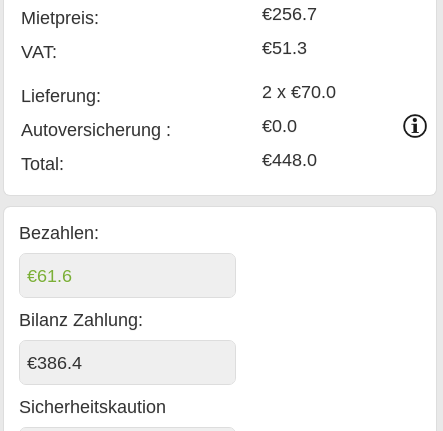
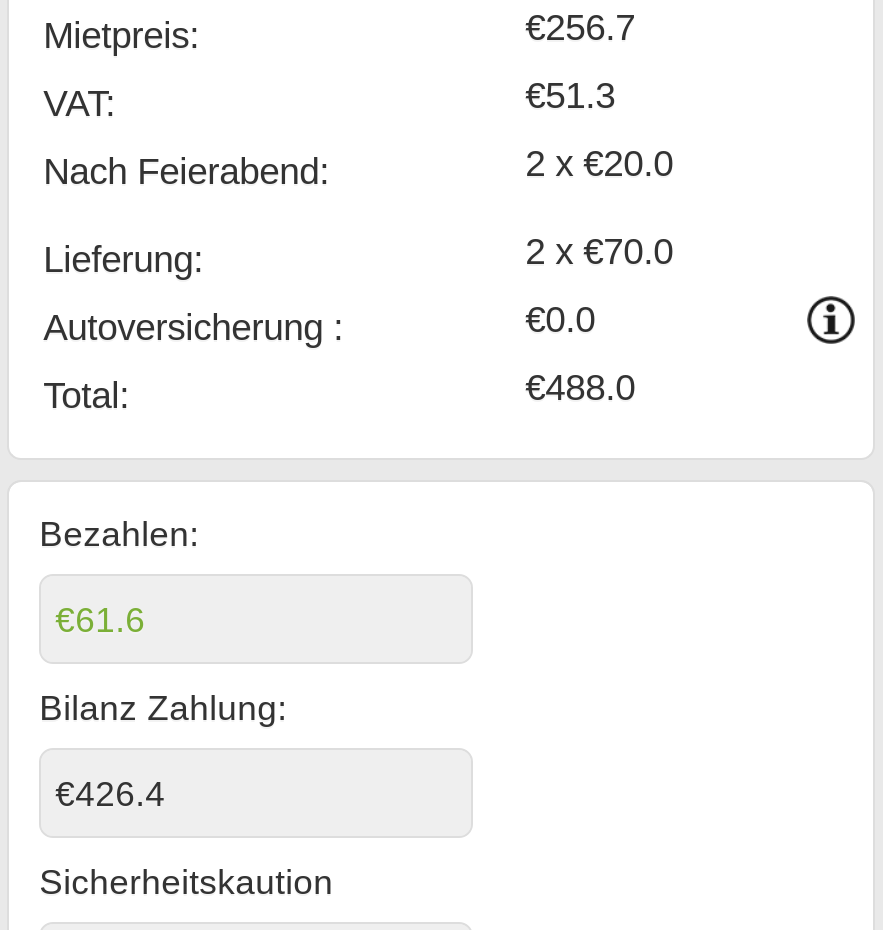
+ Nach Feierabend:
+ 2 x €20.0

- €448.0
+ €488.0

- €386.4
+ €426.4
